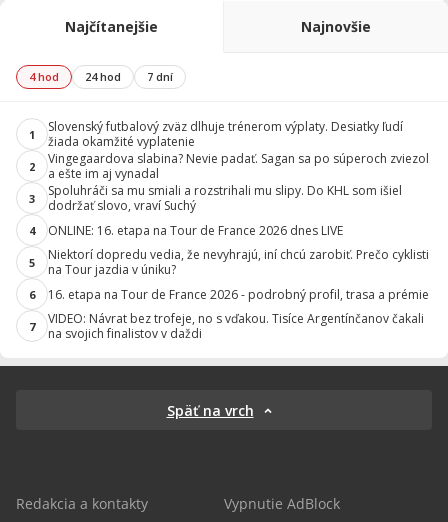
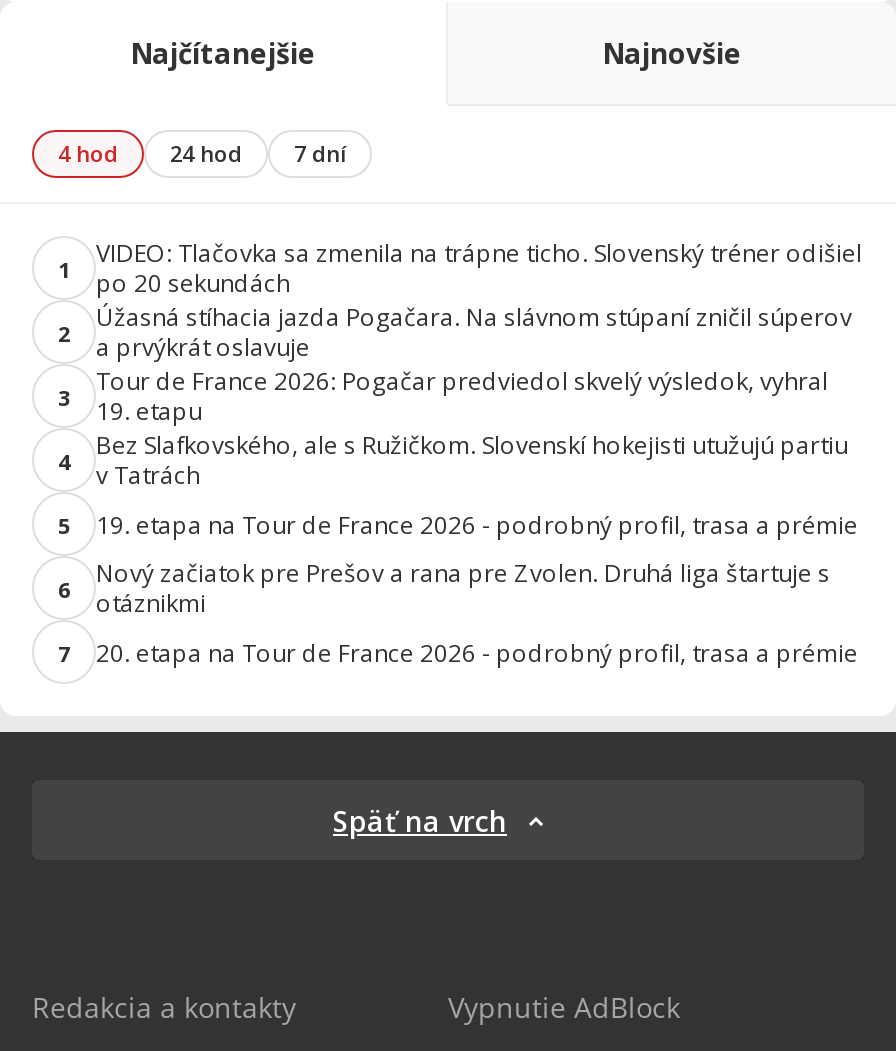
- Slovenský futbalový zväz dlhuje trénerom výplaty. Desiatky ľudí
- žiada okamžité vyplatenie
+ VIDEO: Tlačovka sa zmenila na trápne ticho. Slovenský tréner odišiel
+ po 20 sekundách

- Vingegaardova slabina? Nevie padať. Sagan sa po súperoch zviezol
- a ešte im aj vynadal
+ Úžasná stíhacia jazda Pogačara. Na slávnom stúpaní zničil súperov
+ a prvýkrát oslavuje

- Spoluhráči sa mu smiali a rozstrihali mu slipy. Do KHL som išiel
- dodržať slovo, vraví Suchý
+ Tour de France 2026: Pogačar predviedol skvelý výsledok, vyhral
+ 19. etapu

- ONLINE: 16. etapa na Tour de France 2026 dnes LIVE
+ Bez Slafkovského, ale s Ružičkom. Slovenskí hokejisti utužujú partiu
+ v Tatrách

- Niektorí dopredu vedia, že nevyhrajú, iní chcú zarobiť. Prečo cyklisti
- na Tour jazdia v úniku?
+ 19. etapa na Tour de France 2026 - podrobný profil, trasa a prémie

- 16. etapa na Tour de France 2026 - podrobný profil, trasa a prémie
+ Nový začiatok pre Prešov a rana pre Zvolen. Druhá liga štartuje s
+ otáznikmi

- VIDEO: Návrat bez trofeje, no s vďakou. Tisíce Argentínčanov čakali
- na svojich finalistov v daždi
+ 20. etapa na Tour de France 2026 - podrobný profil, trasa a prémie
